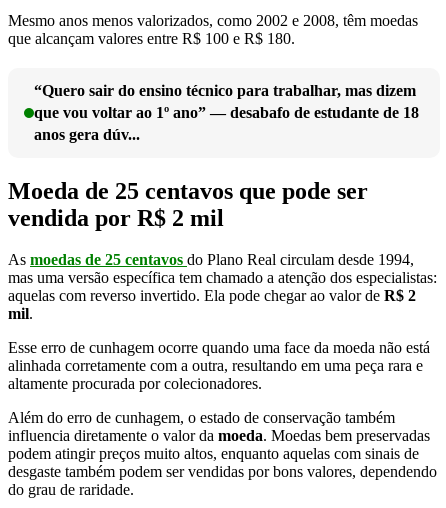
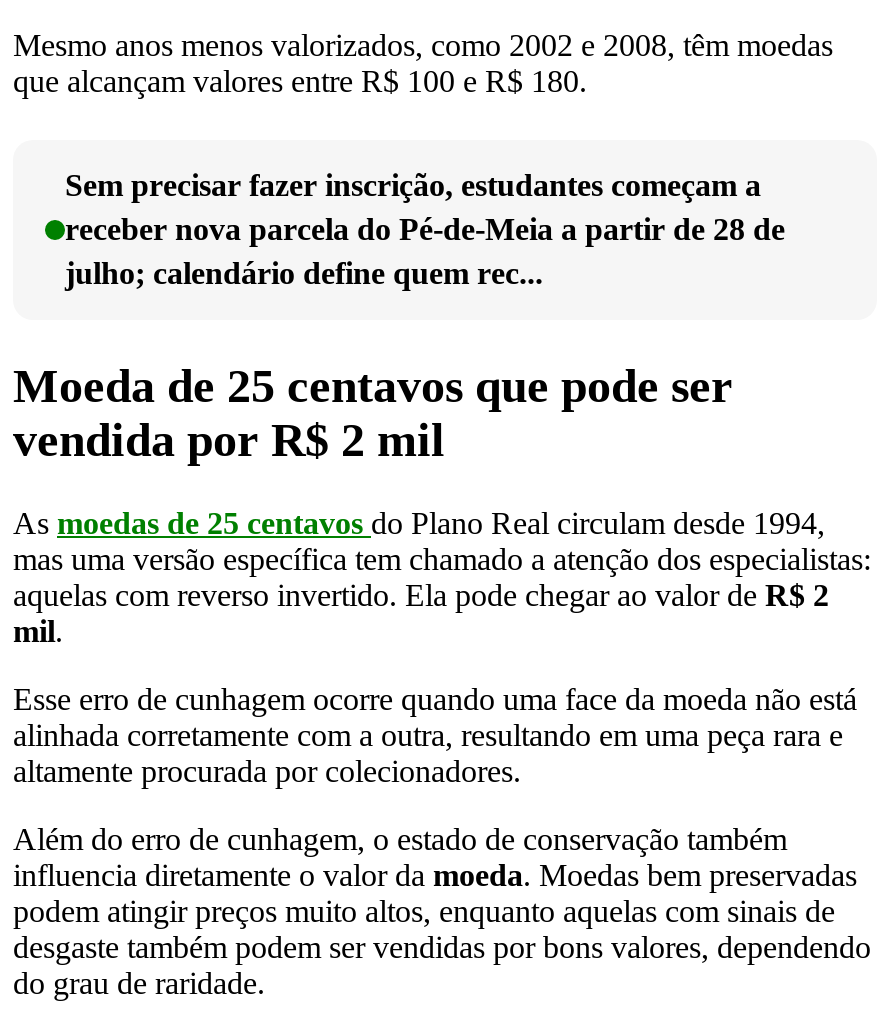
- “Quero sair do ensino técnico para trabalhar, mas dizem
- que vou voltar ao 1º ano” — desabafo de estudante de 18
- anos gera dúv...
+ Sem precisar fazer inscrição, estudantes começam a
+ receber nova parcela do Pé-de-Meia a partir de 28 de
+ julho; calendário define quem rec...
